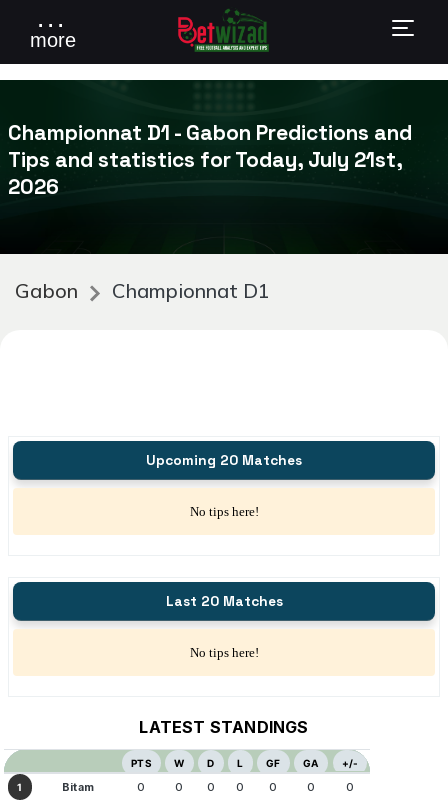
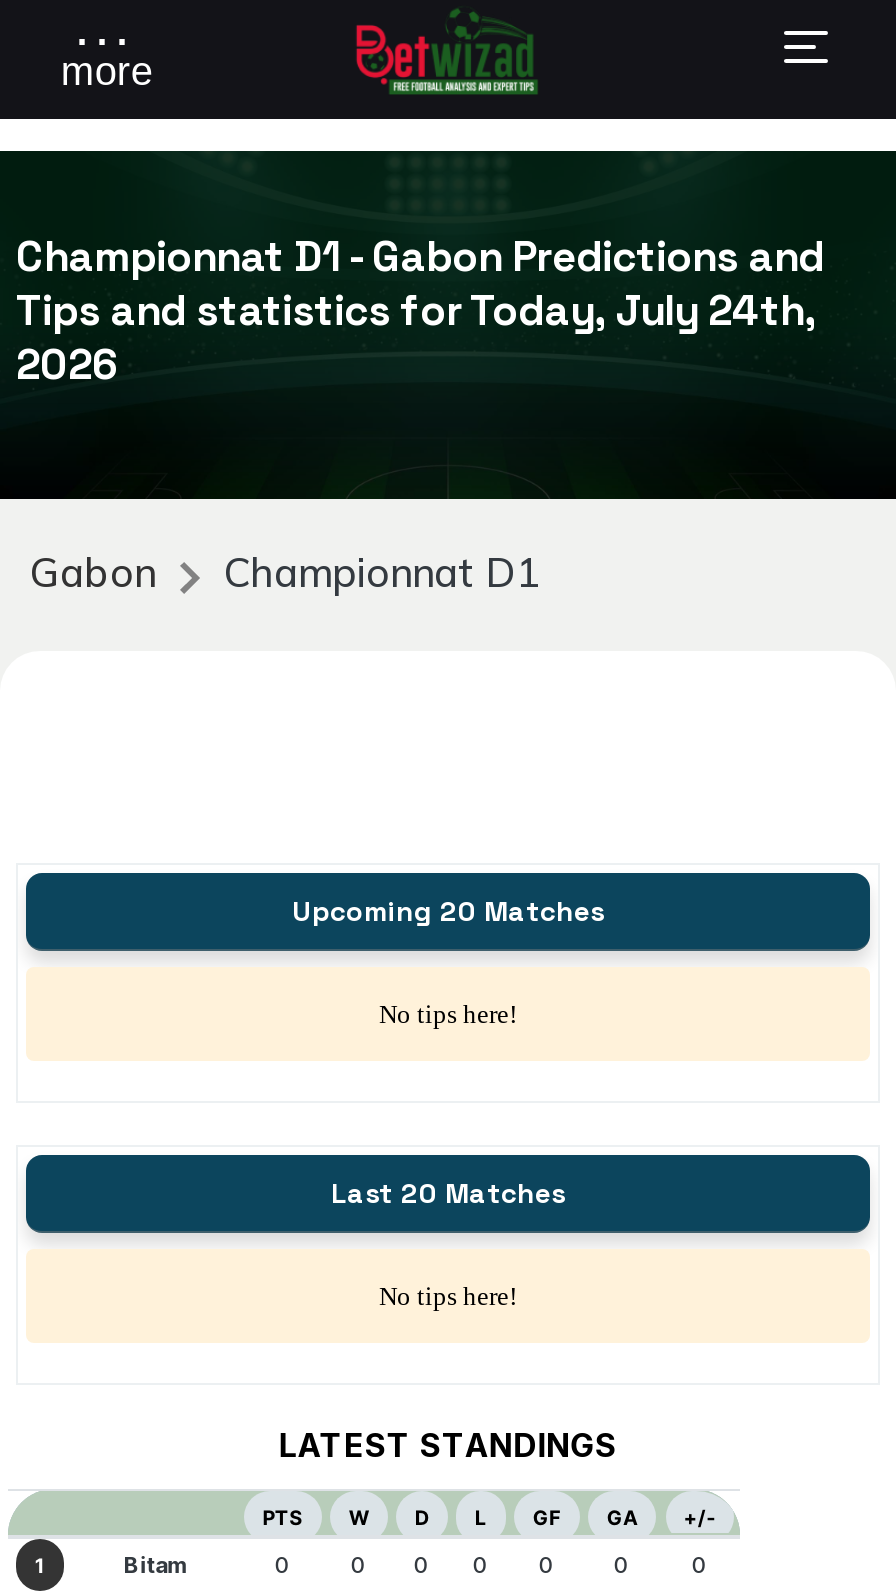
- Tips and statistics for Today, July 21st,
+ Tips and statistics for Today, July 24th,
